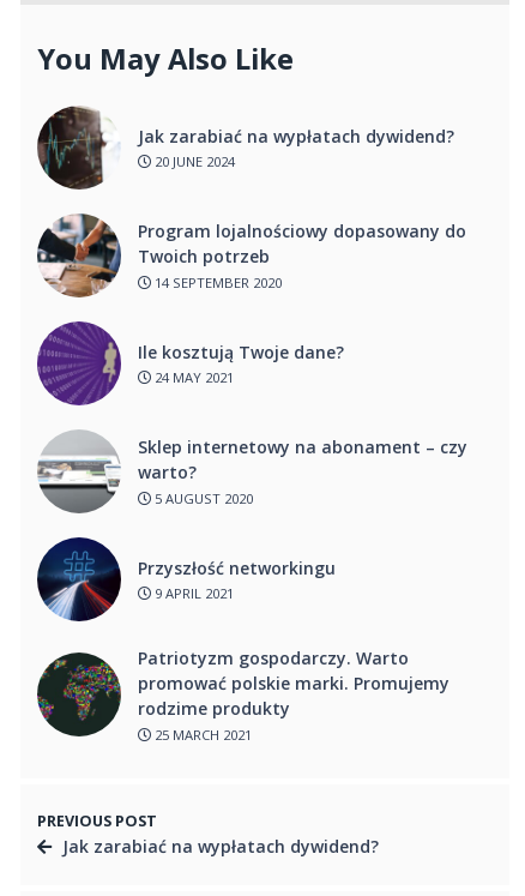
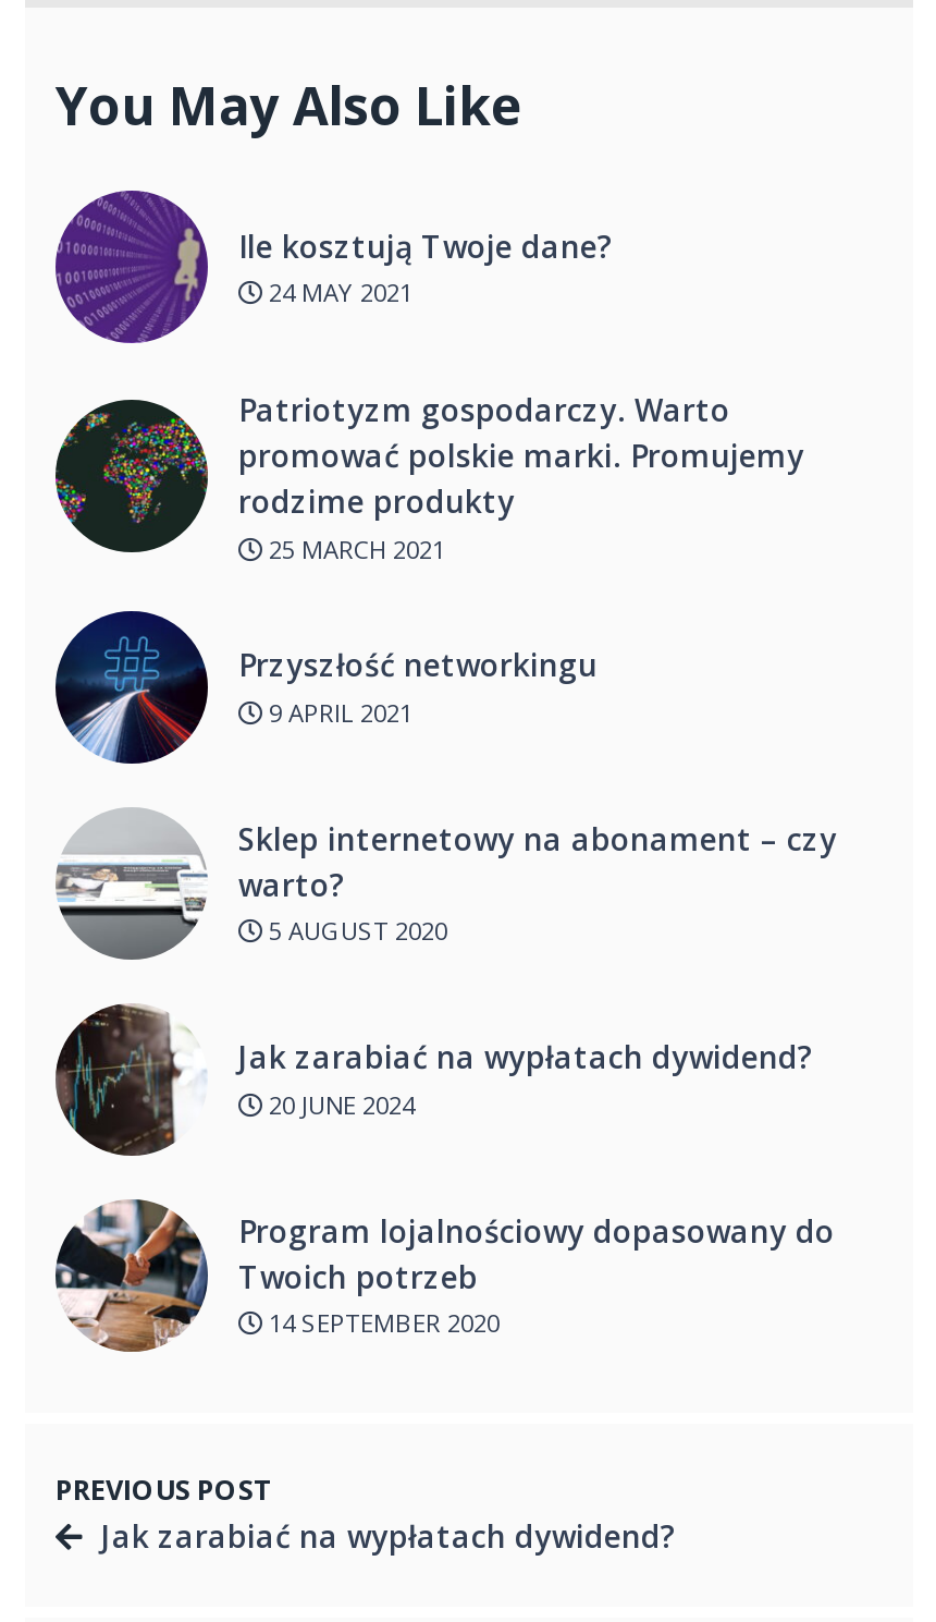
moved down: [image] | Jak zarabiać na wypłatach dywidend? | 20 JUNE 2024 | Program lojalnościowy dopasowany do | Twoich potrzeb | 14 SEPTEMBER 2020

moved up: [image] | Ile kosztują Twoje dane? | 24 MAY 2021 | ... | rodzime produkty | 25 MARCH 2021

- [image]
+ [image]
